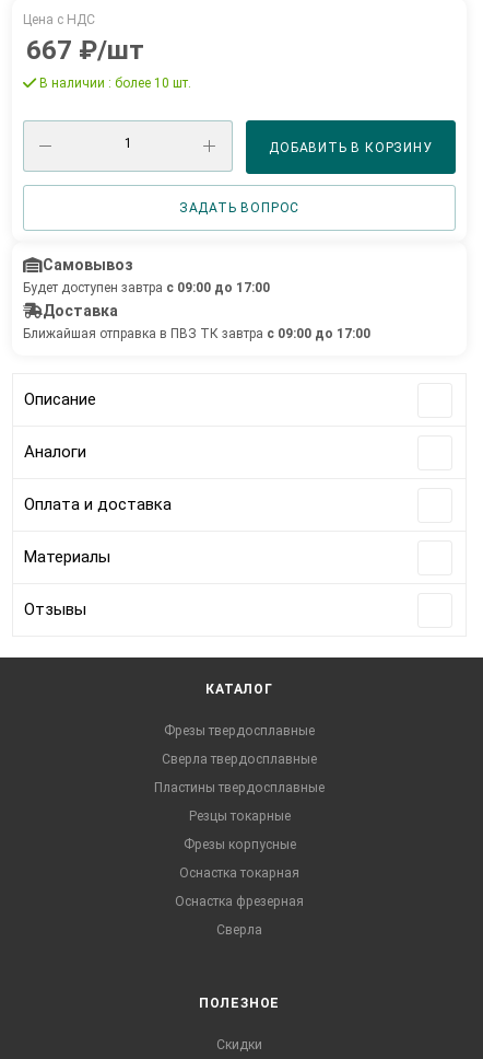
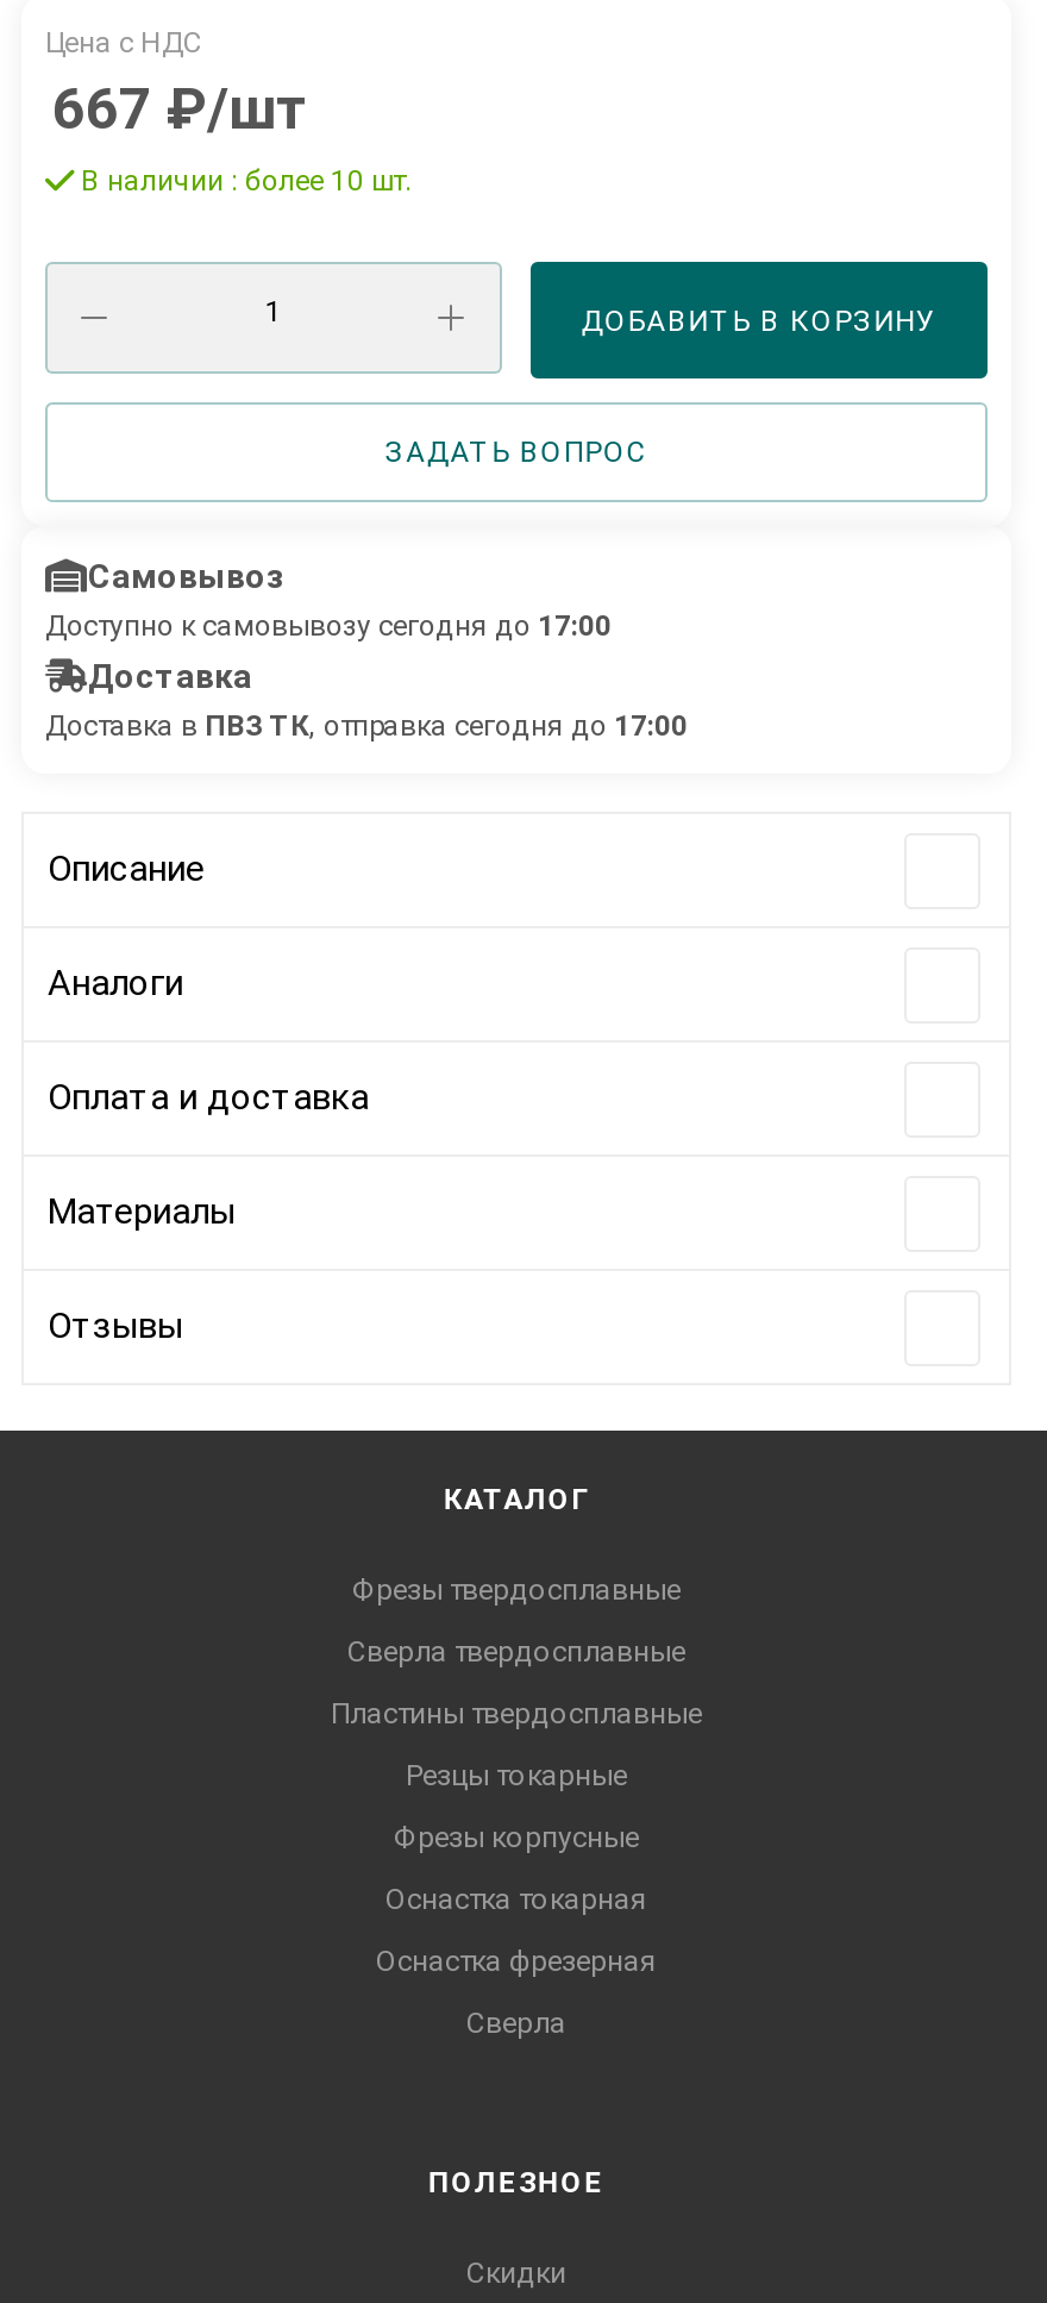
- Будет доступен завтра с 09:00 до 17:00
+ Доступно к самовывозу сегодня до 17:00

- Ближайшая отправка в ПВЗ ТК завтра с 09:00 до 17:00
+ Доставка в ПВЗ ТК, отправка сегодня до 17:00
